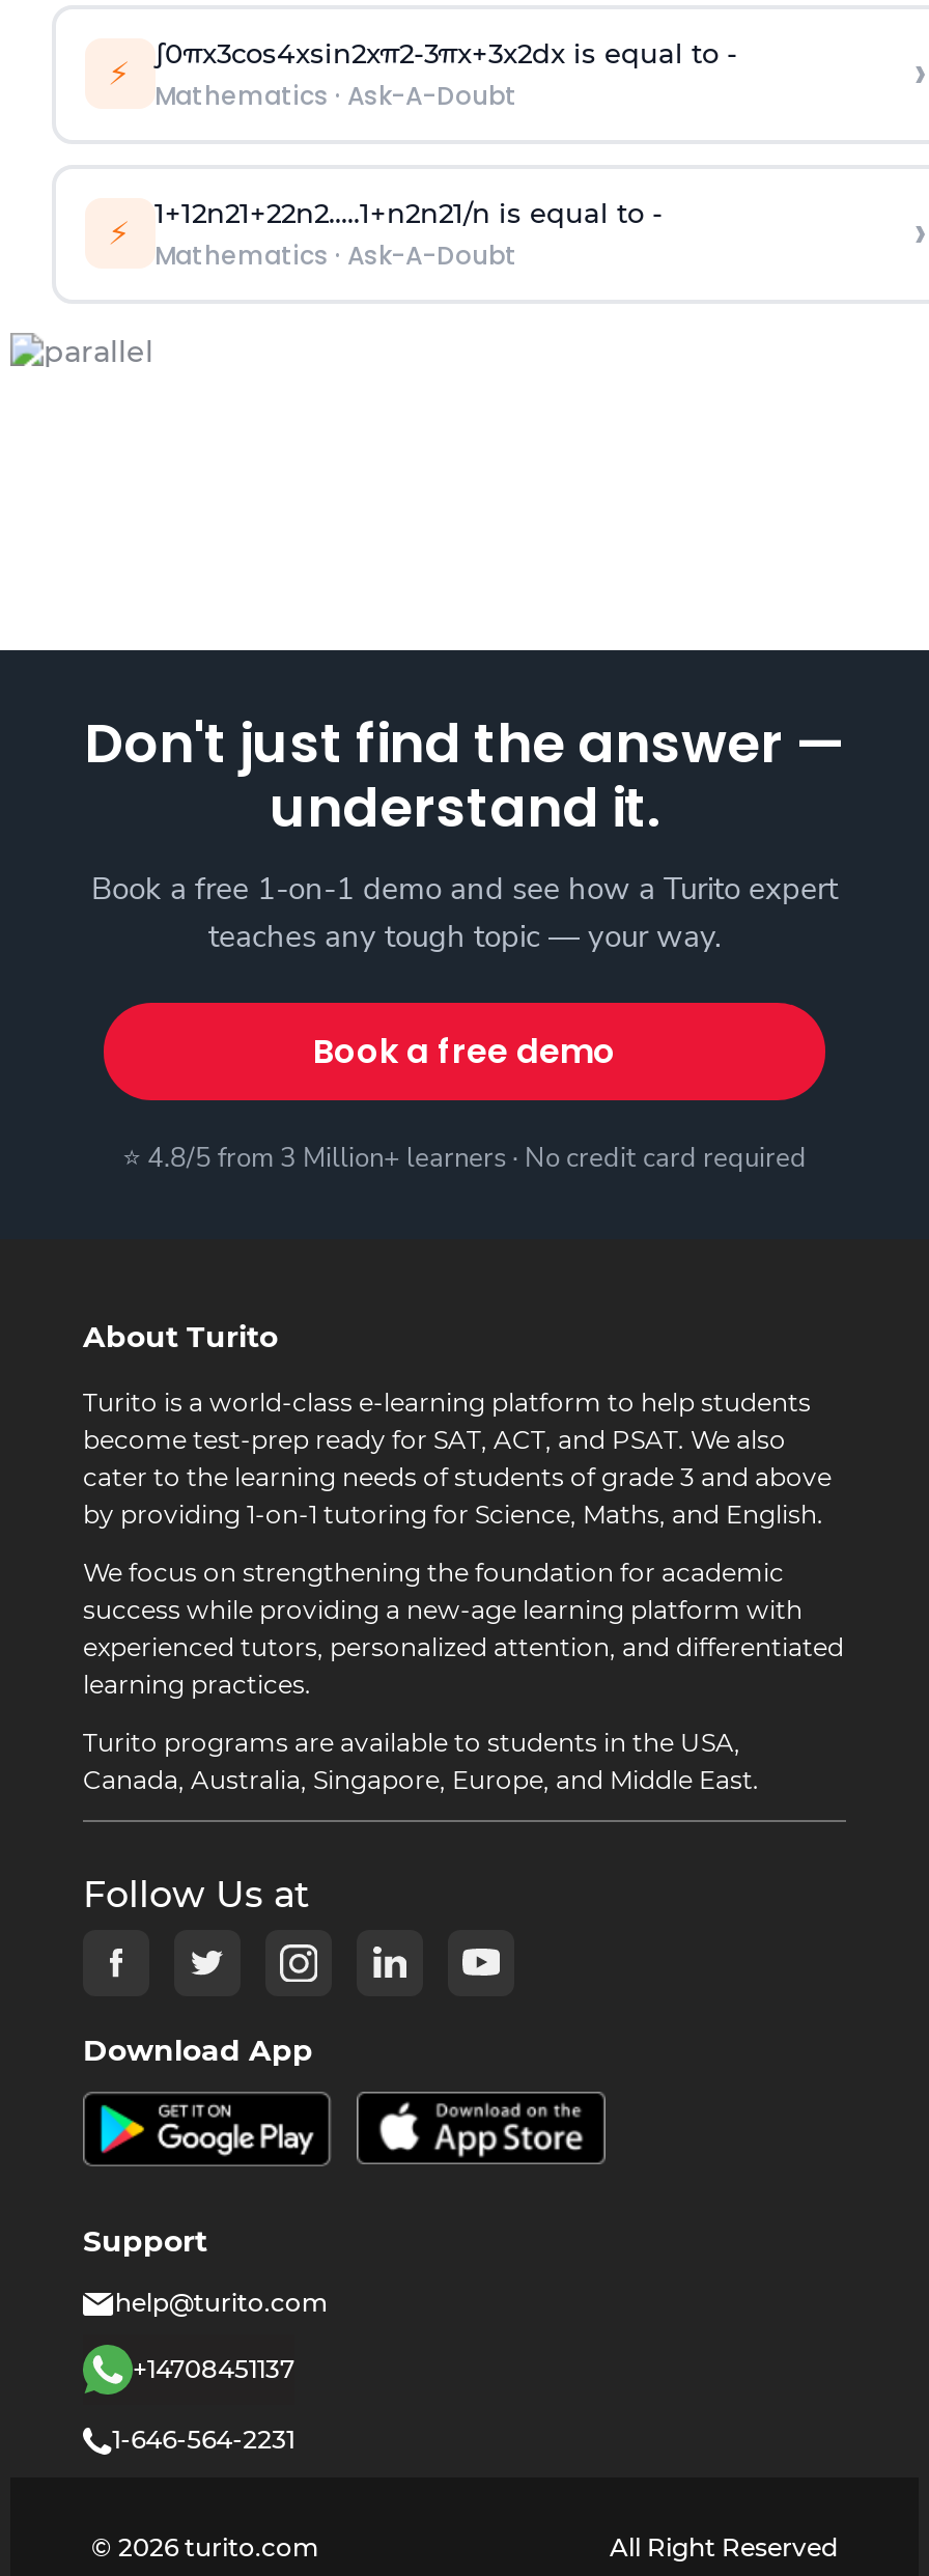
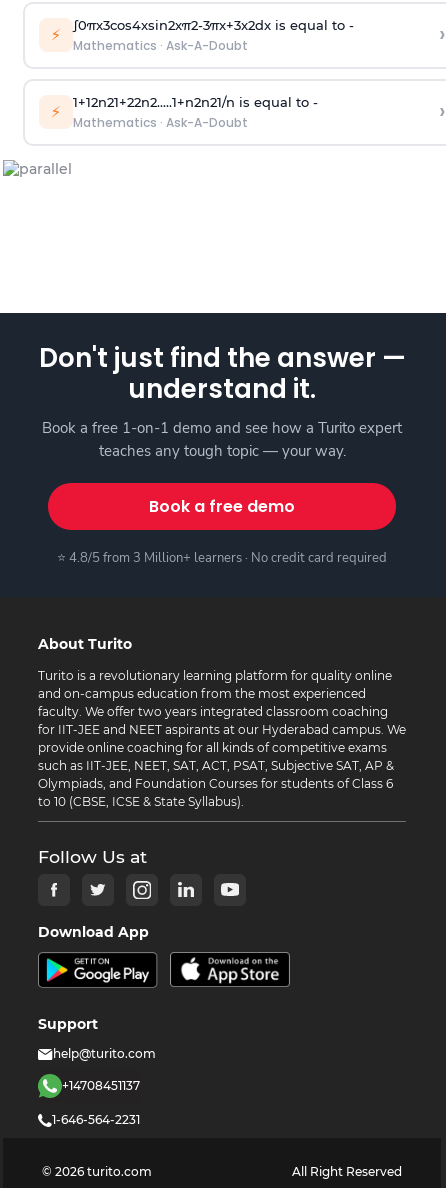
- Turito is a world-class e-learning platform to help students
- become test-prep ready for SAT, ACT, and PSAT. We also
- cater to the learning needs of students of grade 3 and above
- by providing 1-on-1 tutoring for Science, Maths, and English.
- We focus on strengthening the foundation for academic
- success while providing a new-age learning platform with
- experienced tutors, personalized attention, and differentiated
- learning practices.
- Turito programs are available to students in the USA,
- Canada, Australia, Singapore, Europe, and Middle East.
+ Turito is a revolutionary learning platform for quality online
+ and on-campus education from the most experienced
+ faculty. We offer two years integrated classroom coaching
+ for IIT-JEE and NEET aspirants at our Hyderabad campus. We
+ provide online coaching for all kinds of competitive exams
+ such as IIT-JEE, NEET, SAT, ACT, PSAT, Subjective SAT, AP &
+ Olympiads, and Foundation Courses for students of Class 6
+ to 10 (CBSE, ICSE & State Syllabus).
